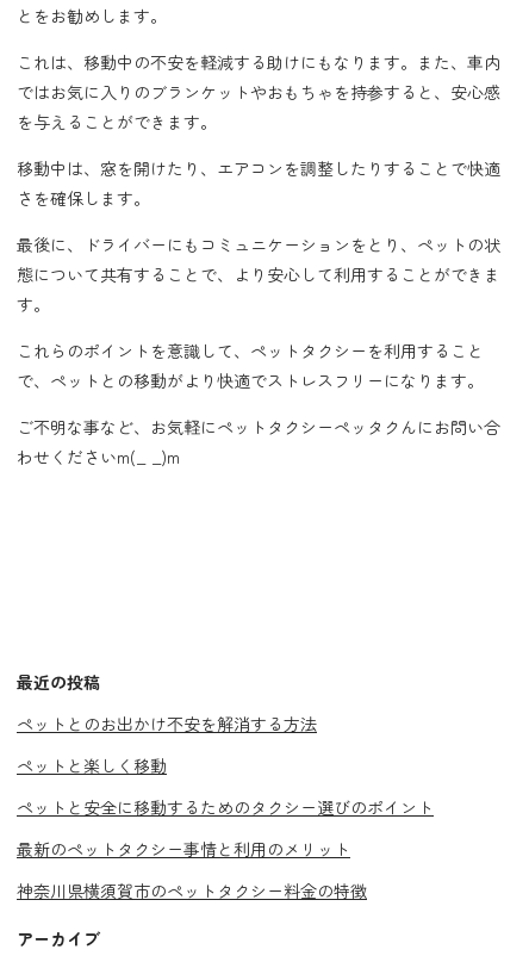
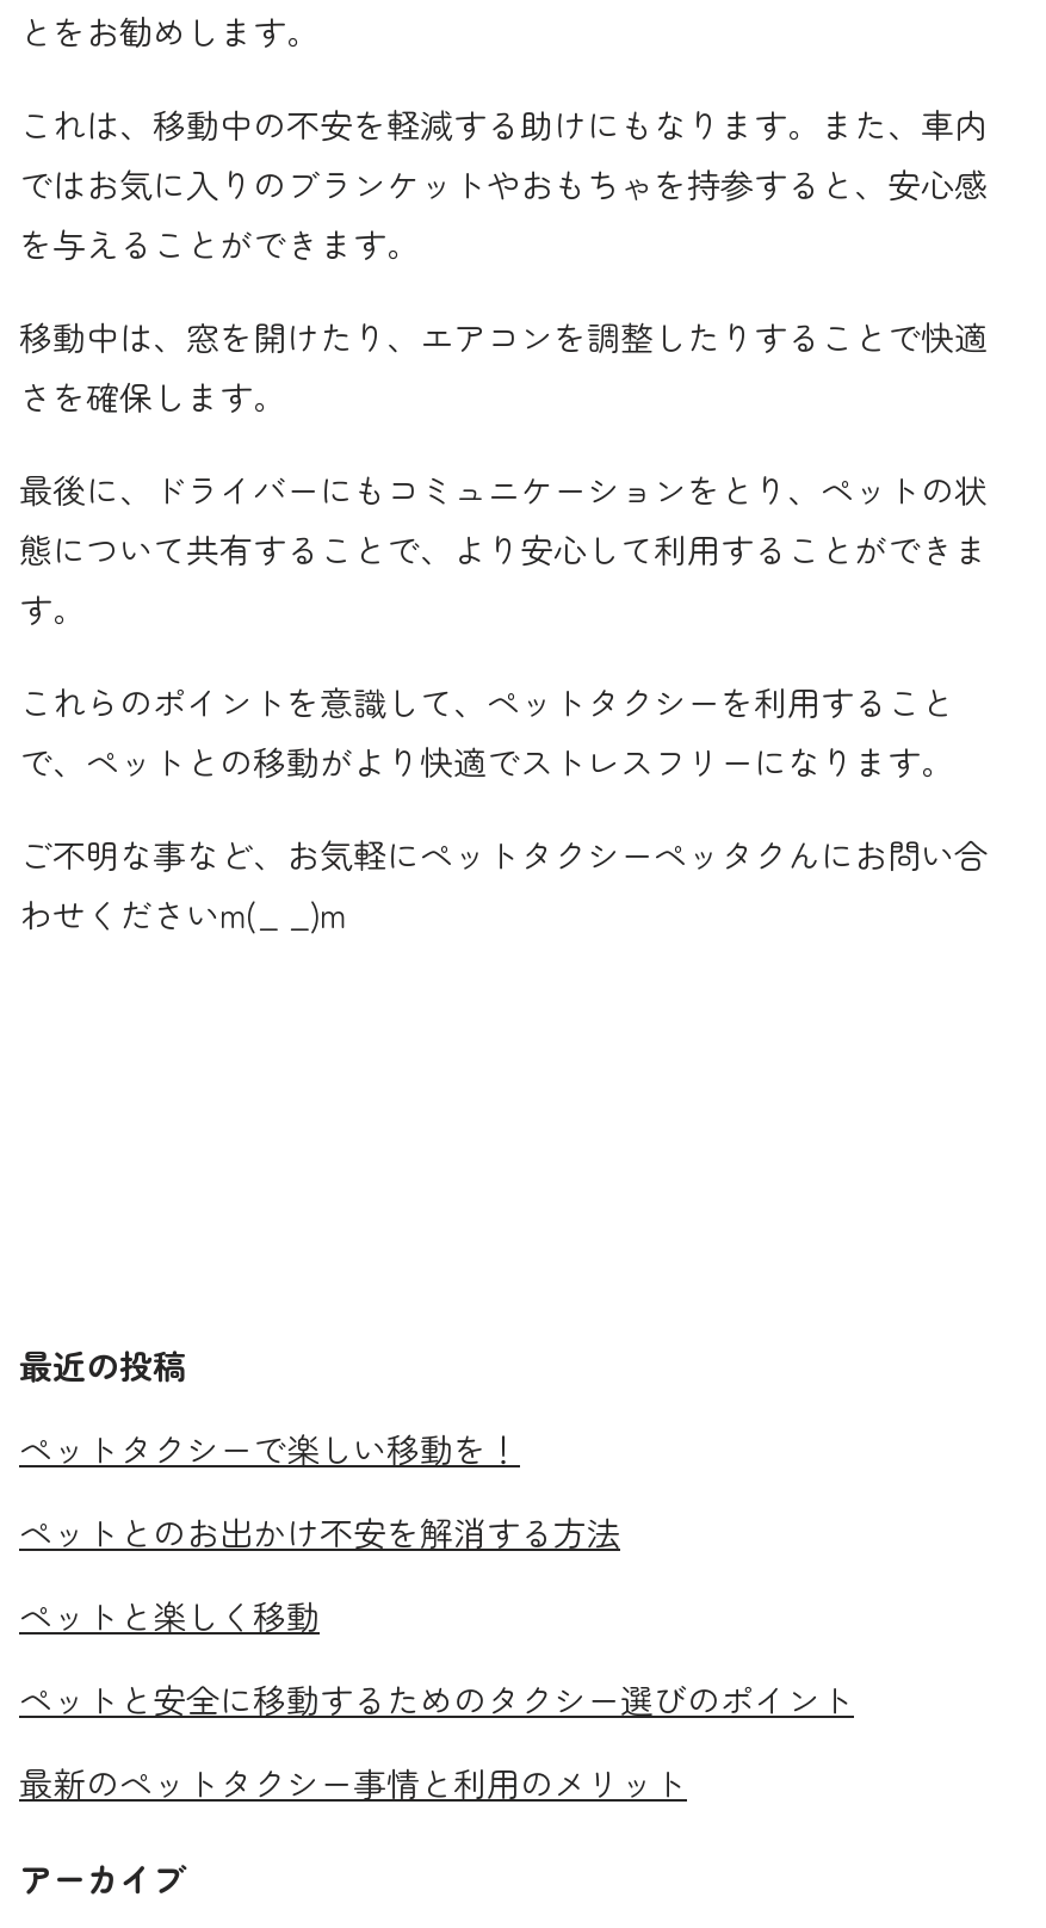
+ ペットタクシーで楽しい移動を！

moved down: ペットとのお出かけ不安を解消する方法 | ペットと楽しく移動 | ペットと安全に移動するためのタクシー選びのポイント | 最新のペットタクシー事情と利用のメリット

- 神奈川県横須賀市のペットタクシー料金の特徴
